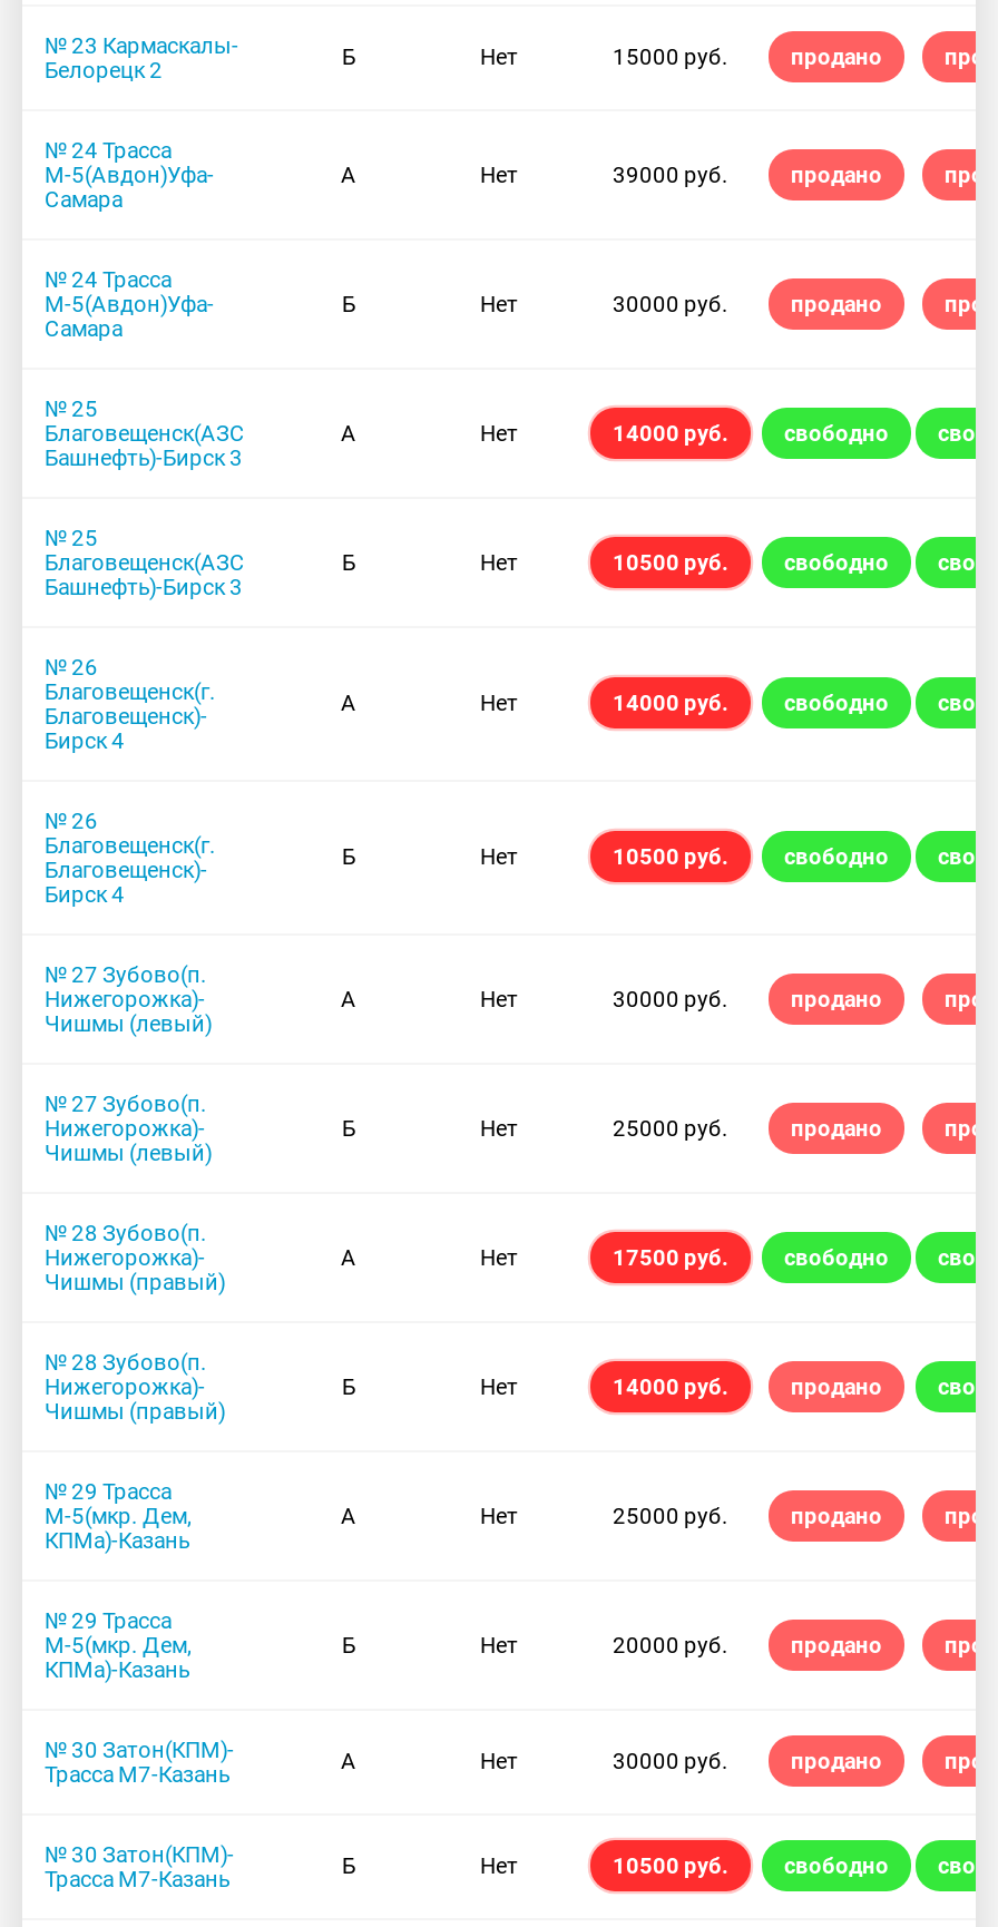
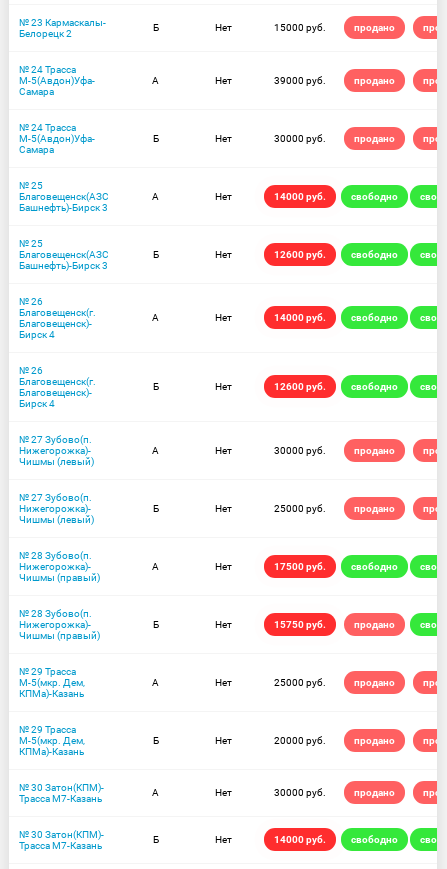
- 10500 руб.
+ 12600 руб.

- 10500 руб.
+ 12600 руб.

- 14000 руб.
+ 15750 руб.

- 10500 руб.
+ 14000 руб.
